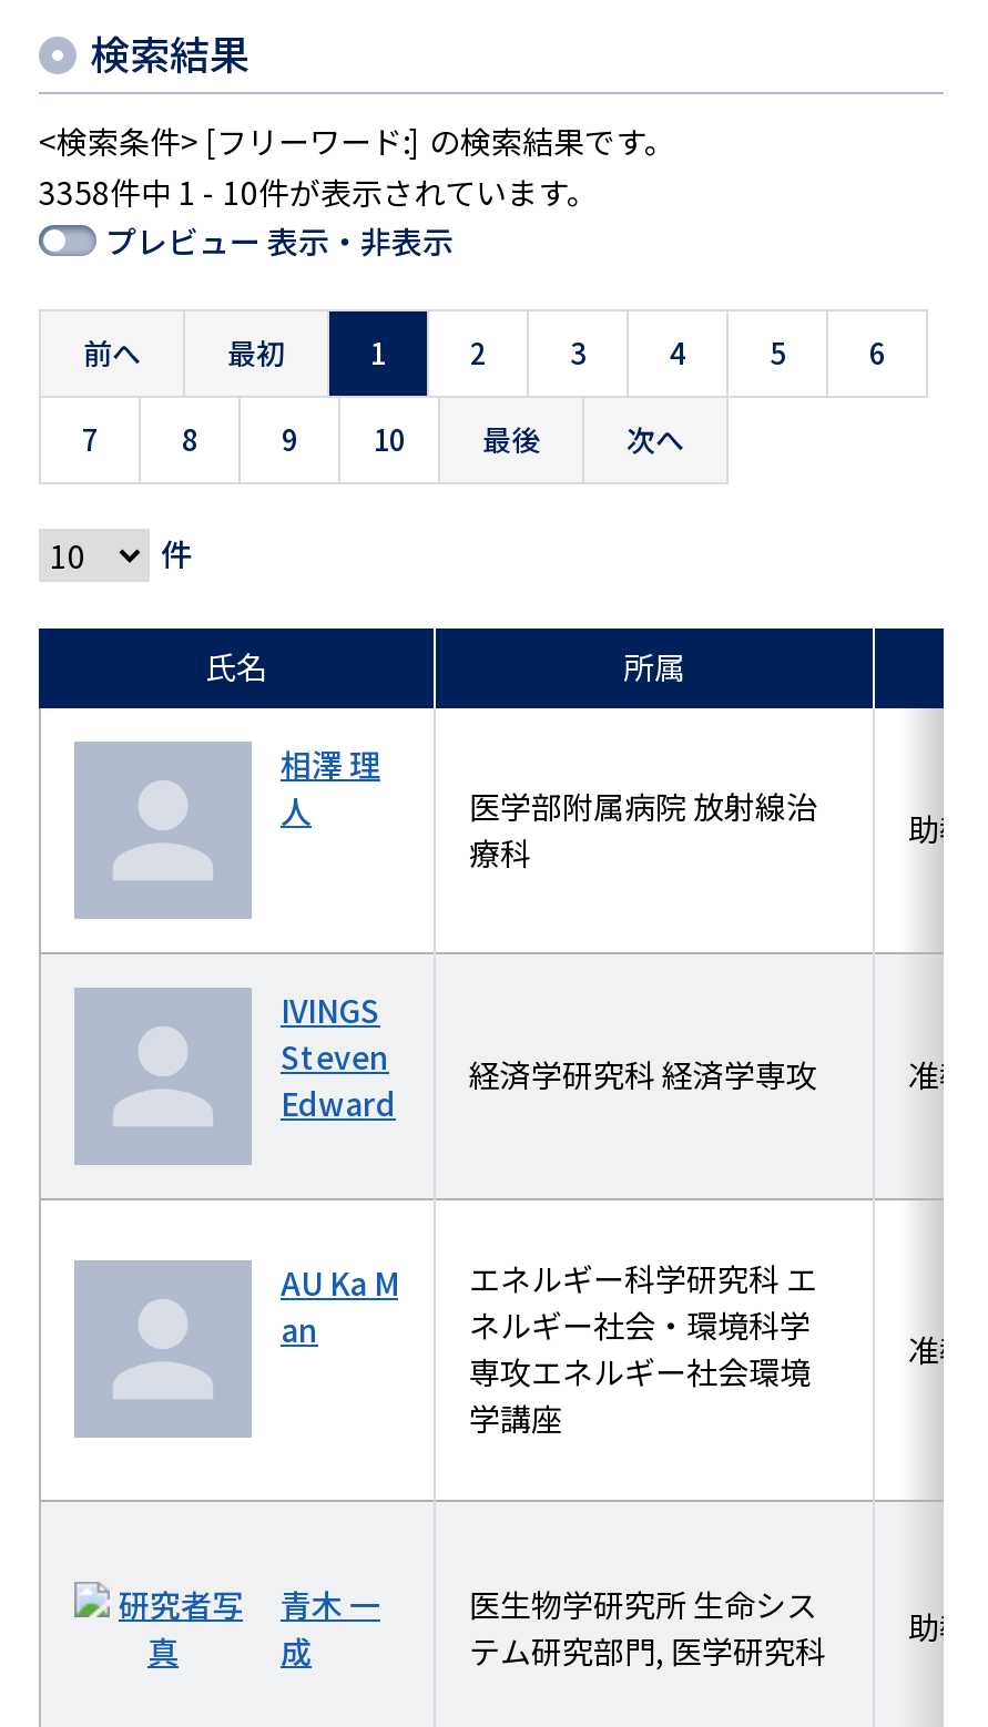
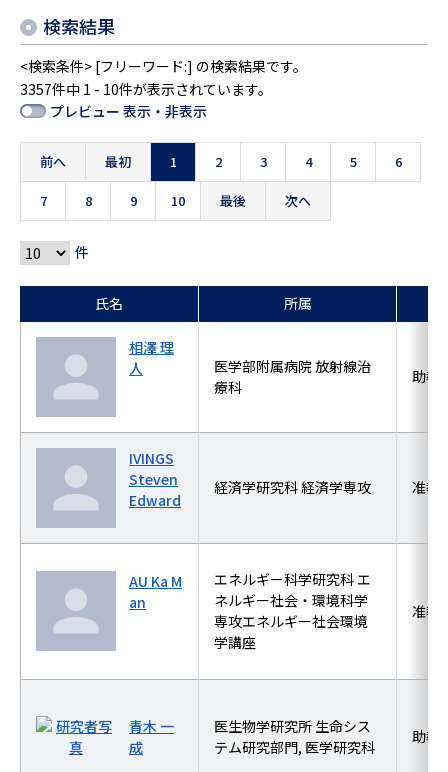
- 3358件中 1 - 10件が表示されています。
+ 3357件中 1 - 10件が表示されています。
